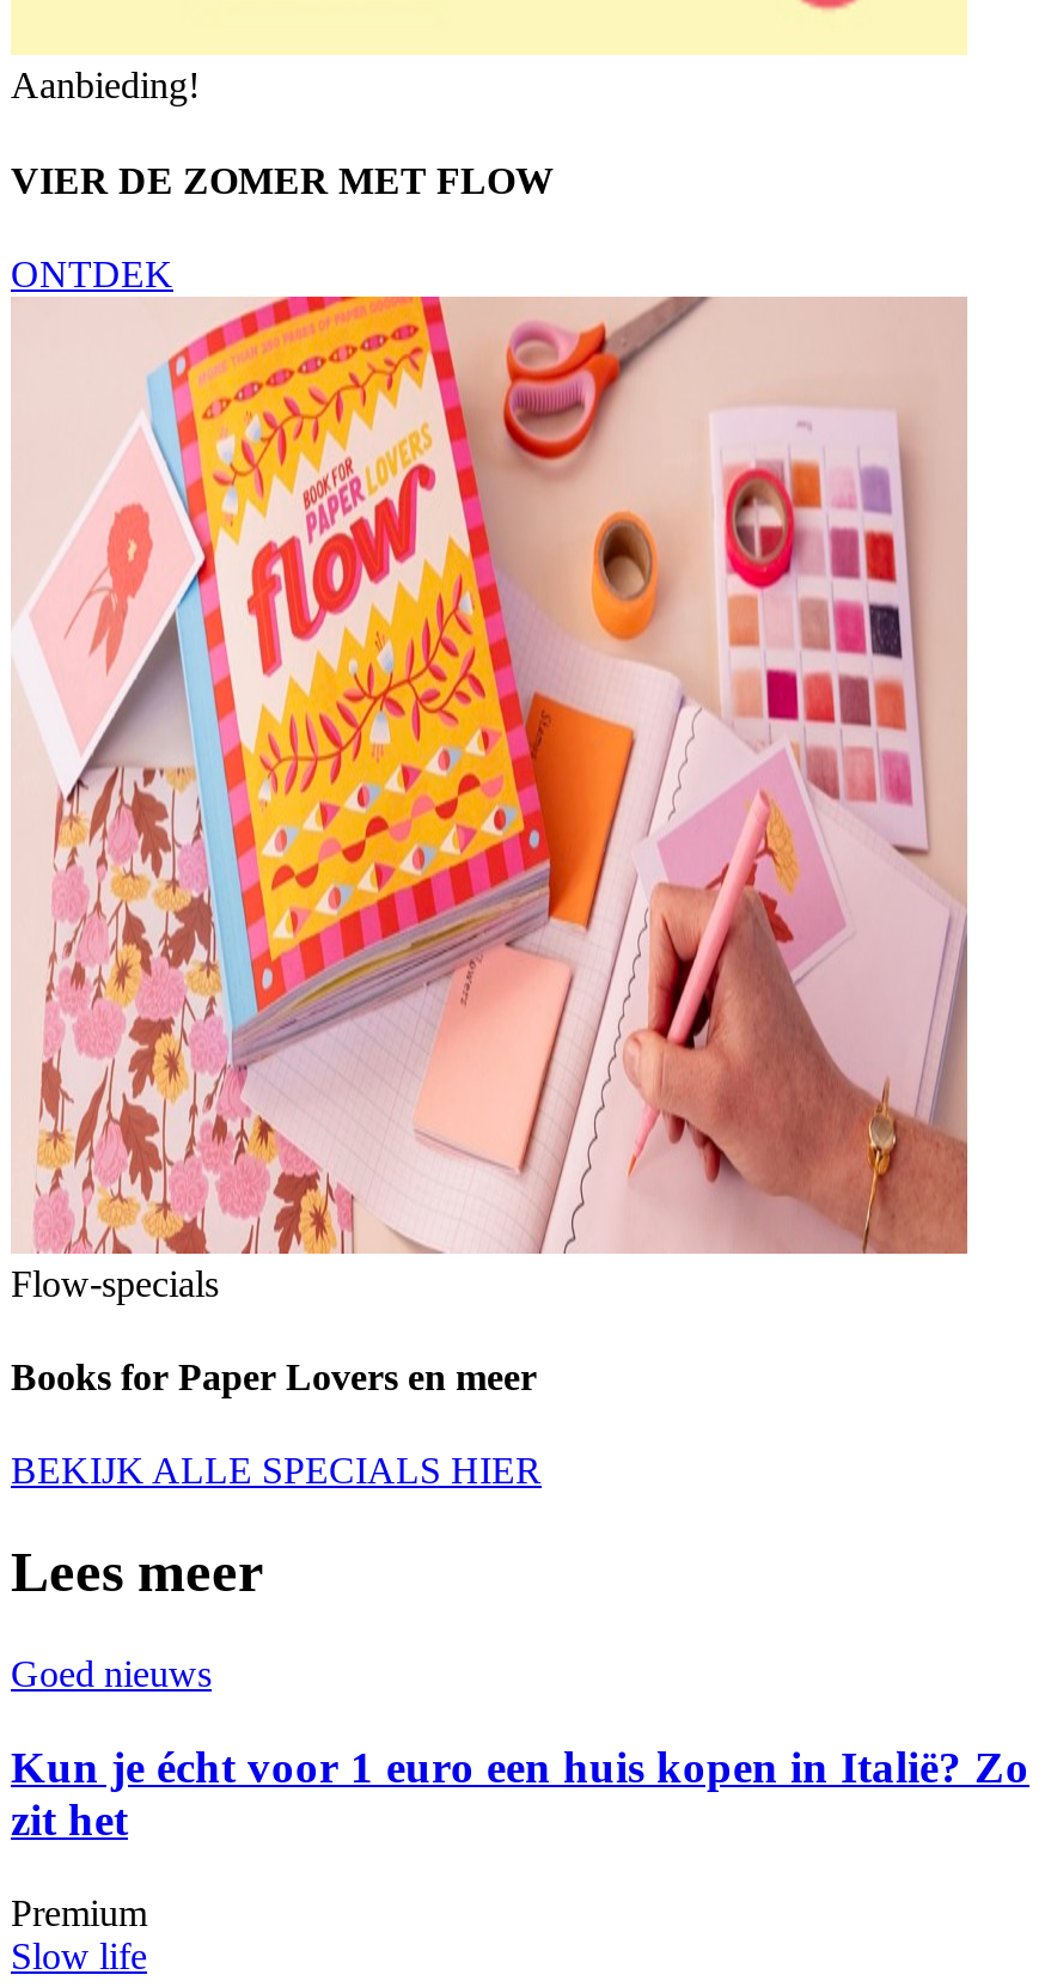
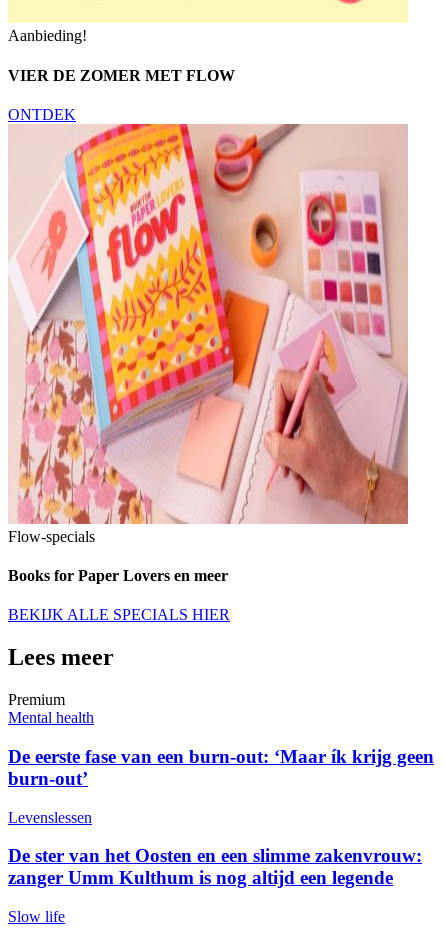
- Goed nieuws
- Kun je écht voor 1 euro een huis kopen in Italië? Zo
- zit het

moved up: Premium

+ Mental health
+ De eerste fase van een burn-out: ‘Maar ík krijg geen
+ burn-out’
+ Levenslessen
+ De ster van het Oosten en een slimme zakenvrouw:
+ zanger Umm Kulthum is nog altijd een legende
